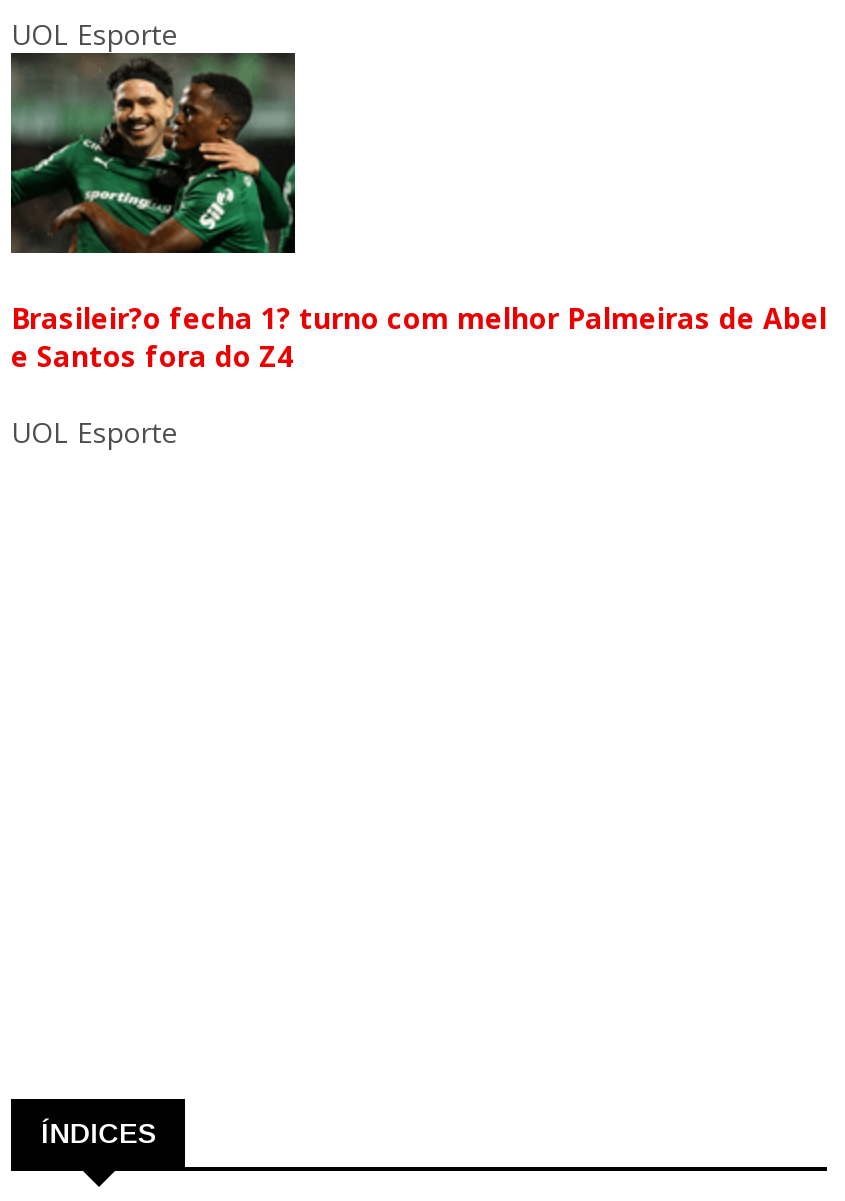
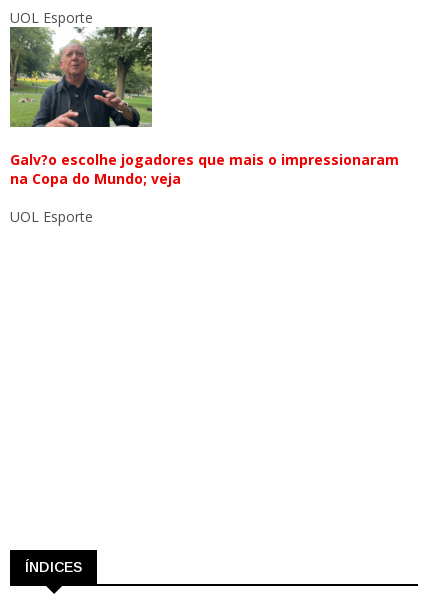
- [image]
- Brasileir?o fecha 1? turno com melhor Palmeiras de Abel
- e Santos fora do Z4
+ [image]
+ Galv?o escolhe jogadores que mais o impressionaram
+ na Copa do Mundo; veja
